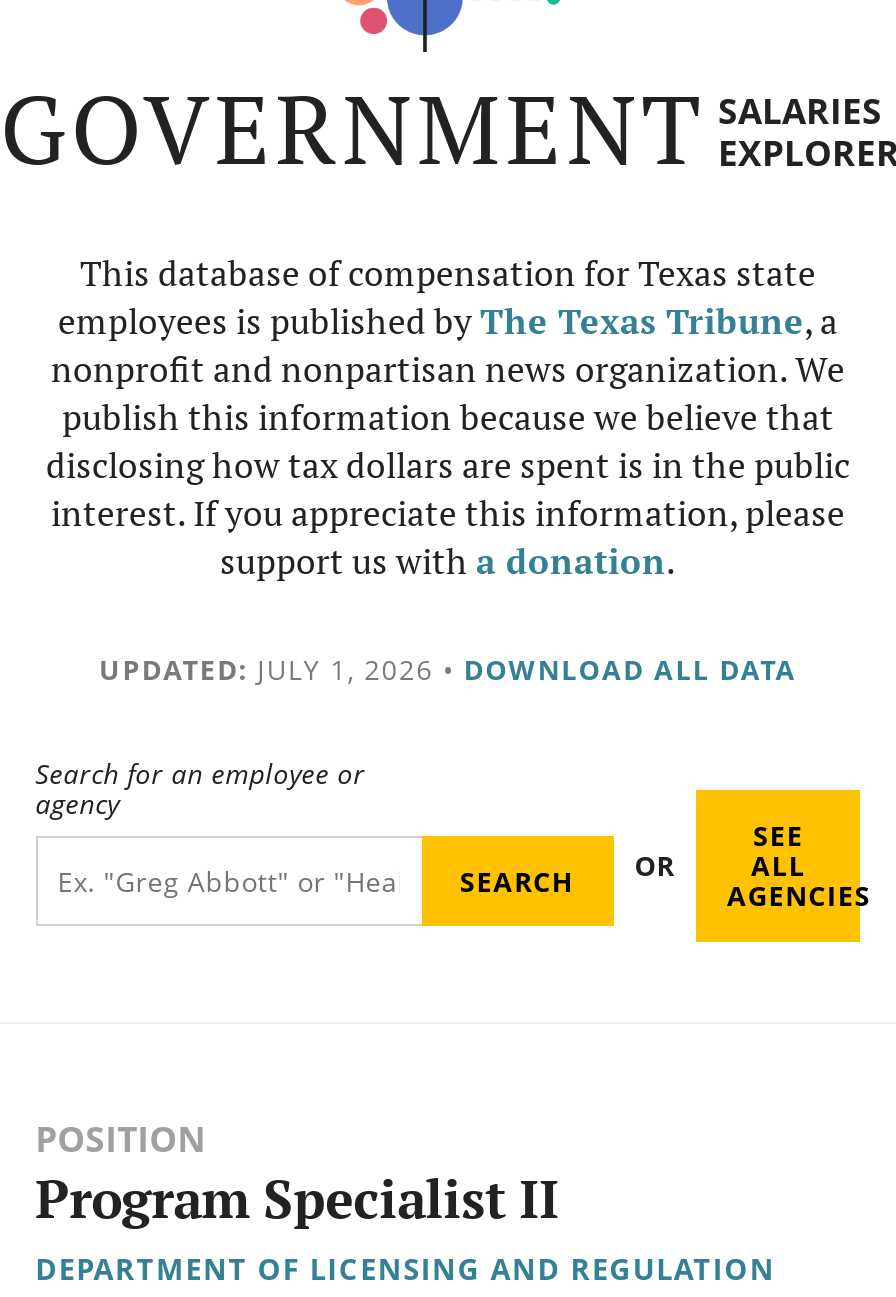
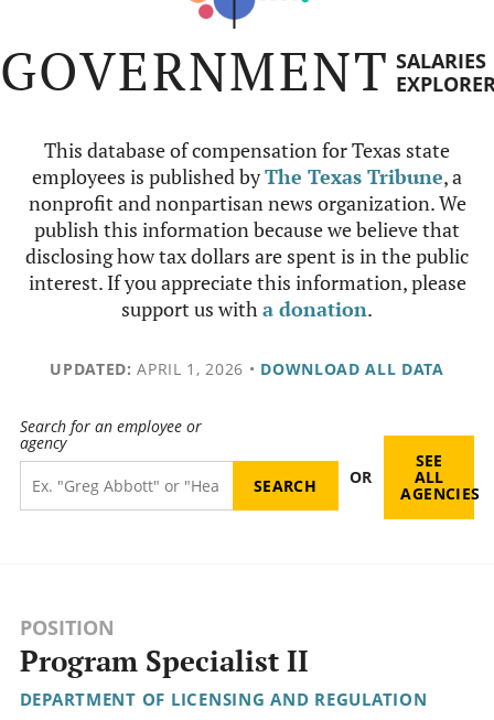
- UPDATED: JULY 1, 2026 • DOWNLOAD ALL DATA
+ UPDATED: APRIL 1, 2026 • DOWNLOAD ALL DATA
